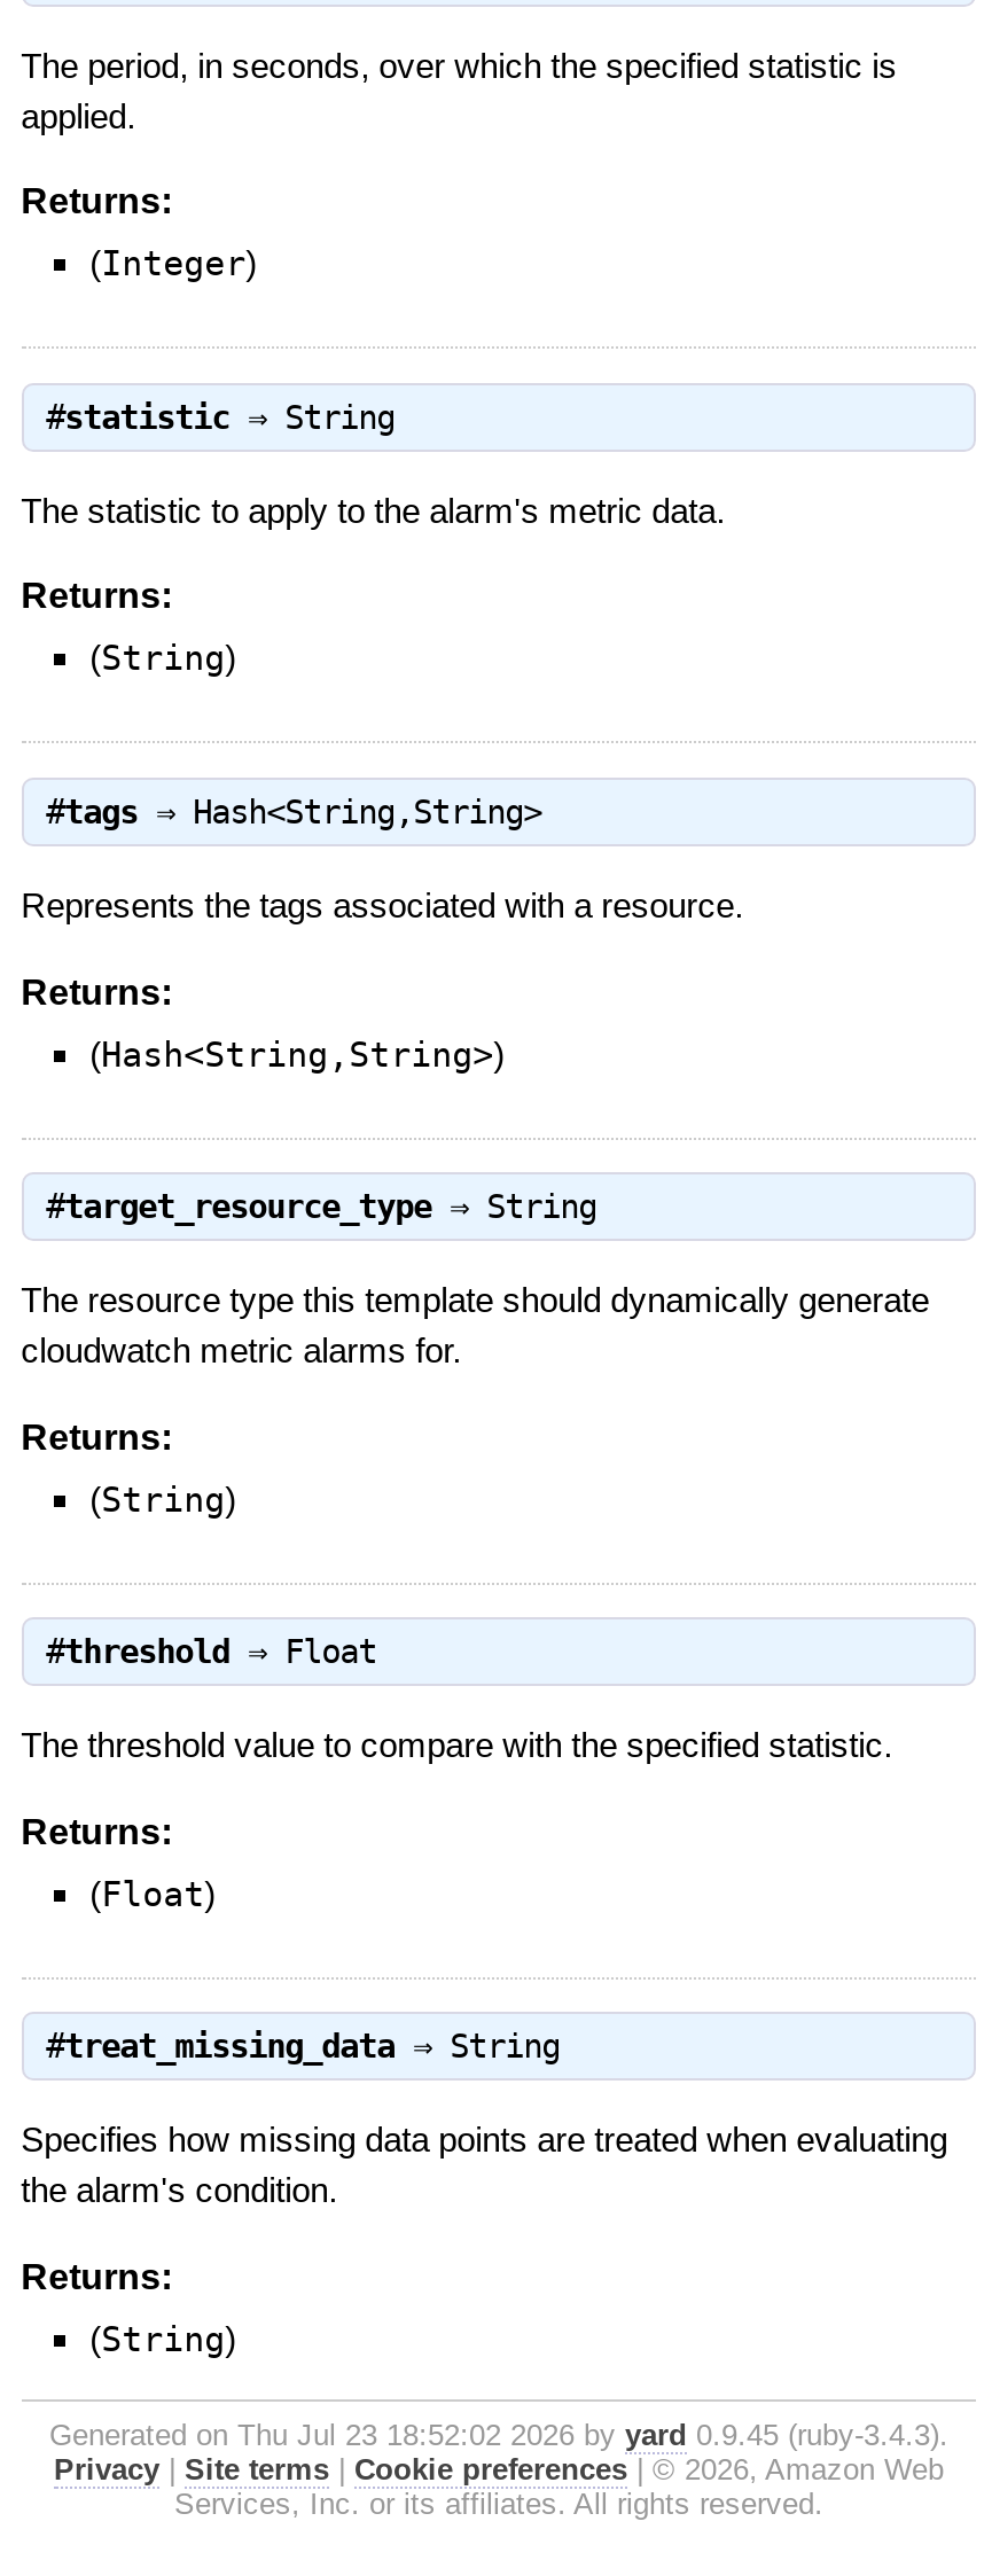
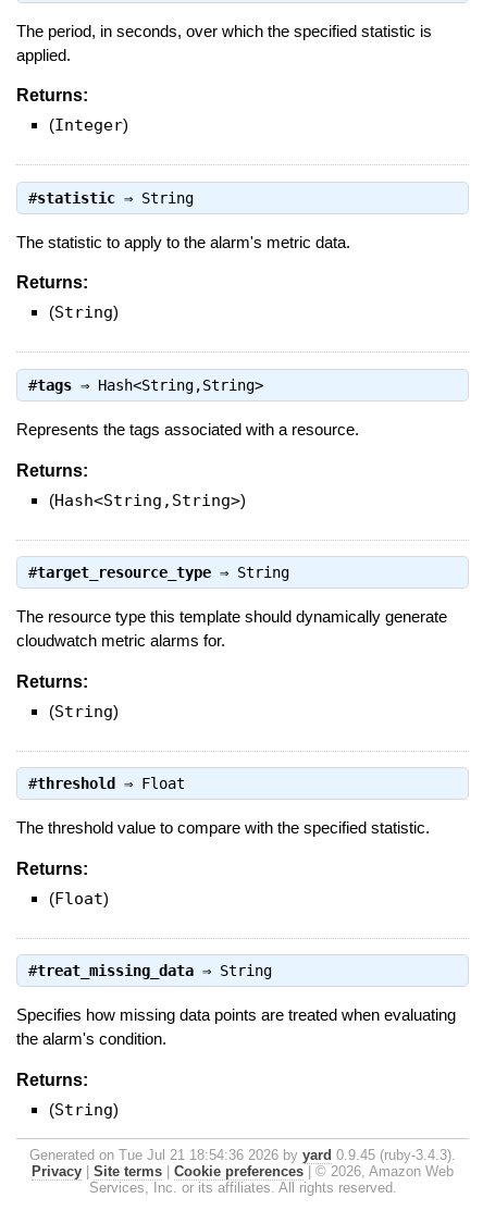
- Generated on Thu Jul 23 18:52:02 2026 by yard 0.9.45 (ruby-3.4.3).
+ Generated on Tue Jul 21 18:54:36 2026 by yard 0.9.45 (ruby-3.4.3).
